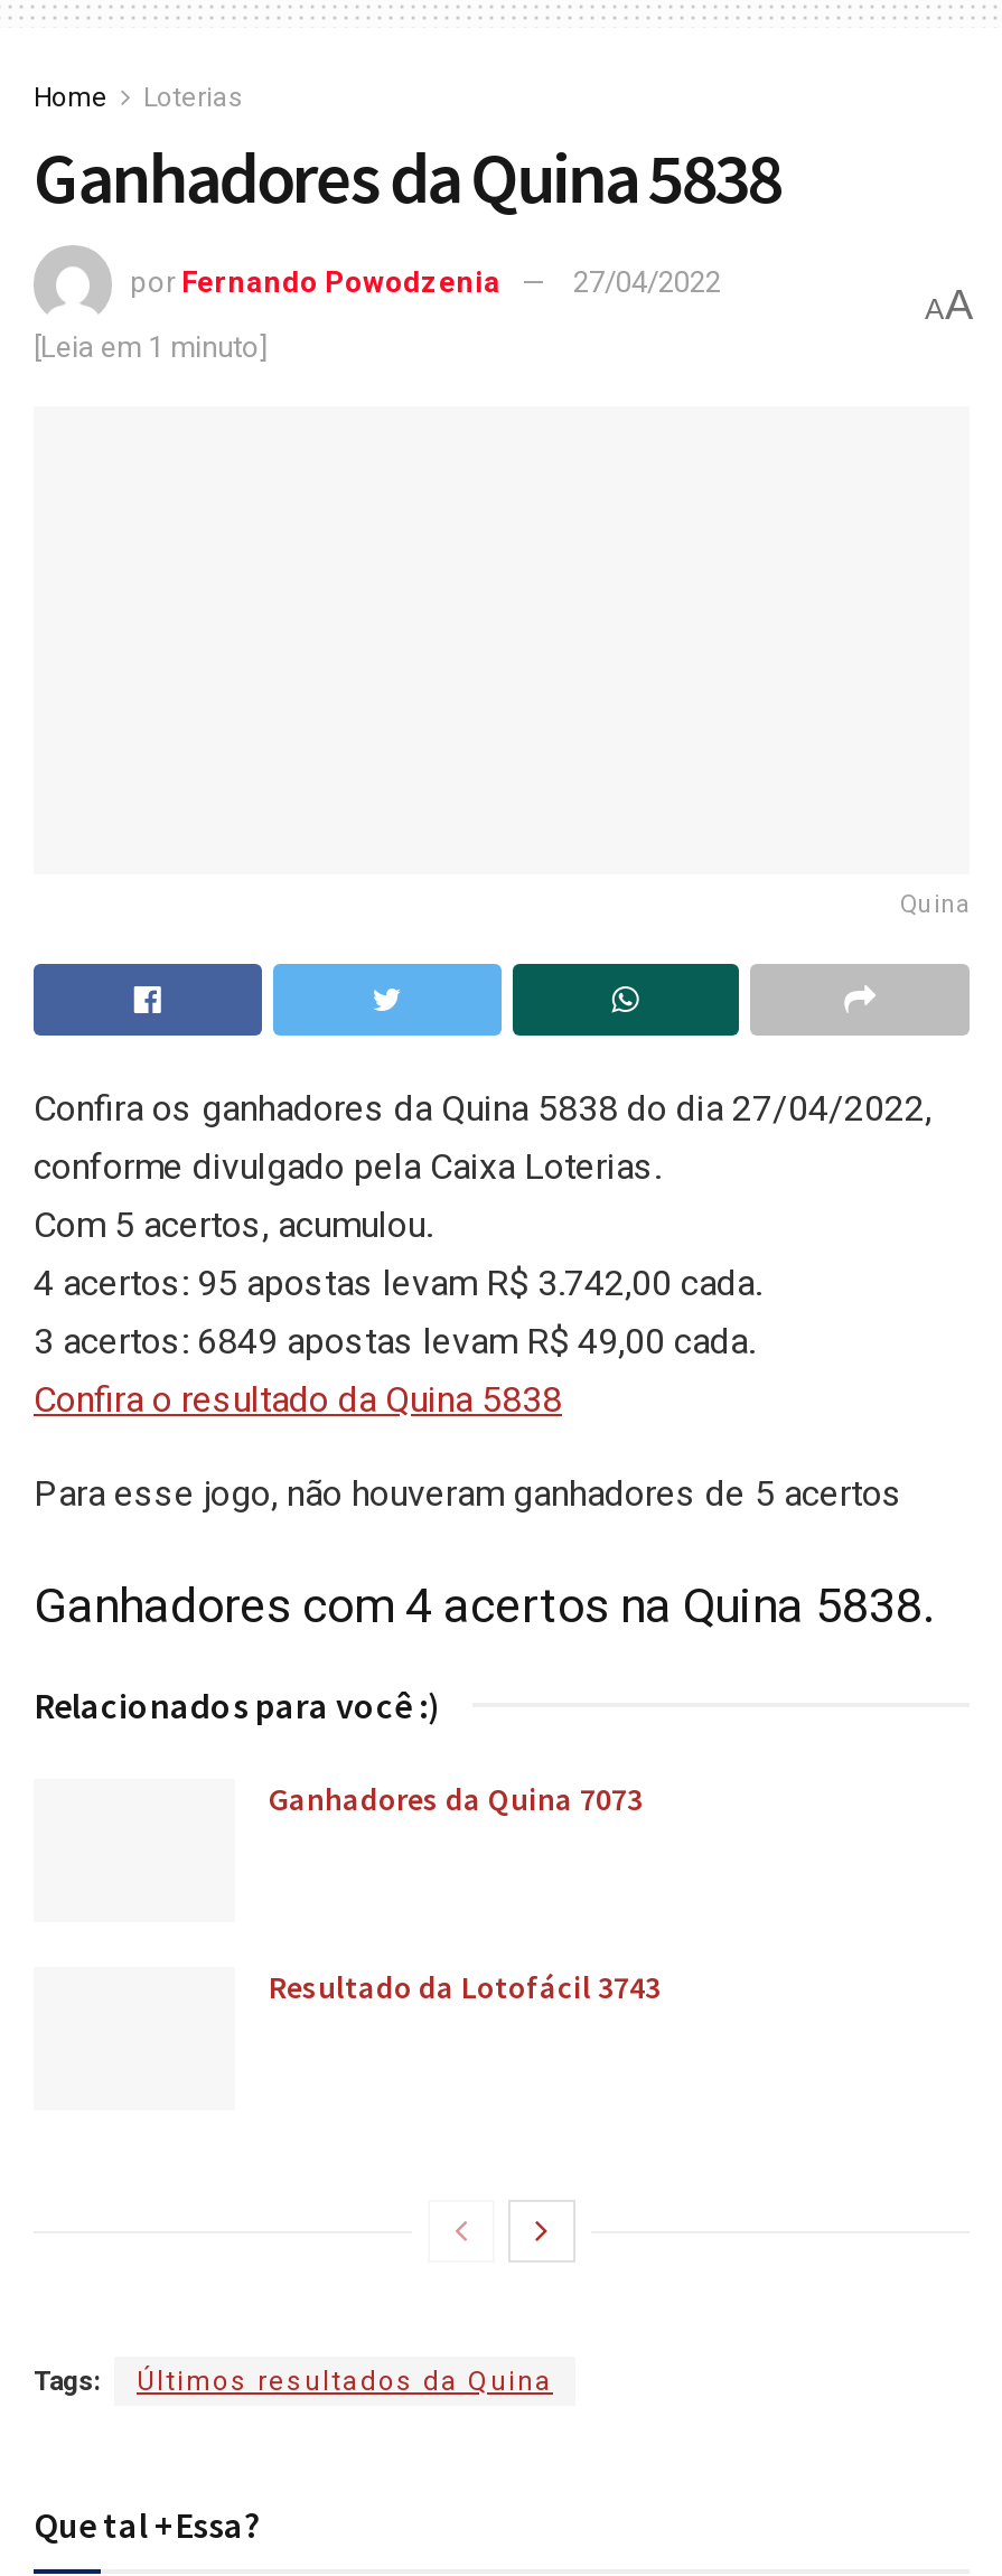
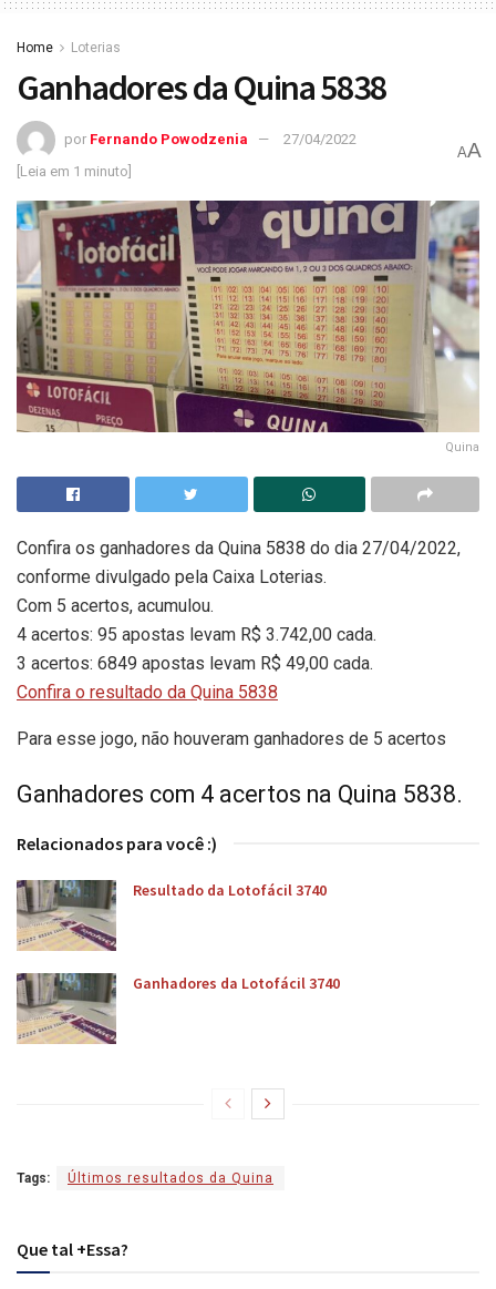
+ [image]

+ [image]

+ [image]

- Ganhadores da Quina 7073
+ Resultado da Lotofácil 3740

- Resultado da Lotofácil 3743
+ Ganhadores da Lotofácil 3740
